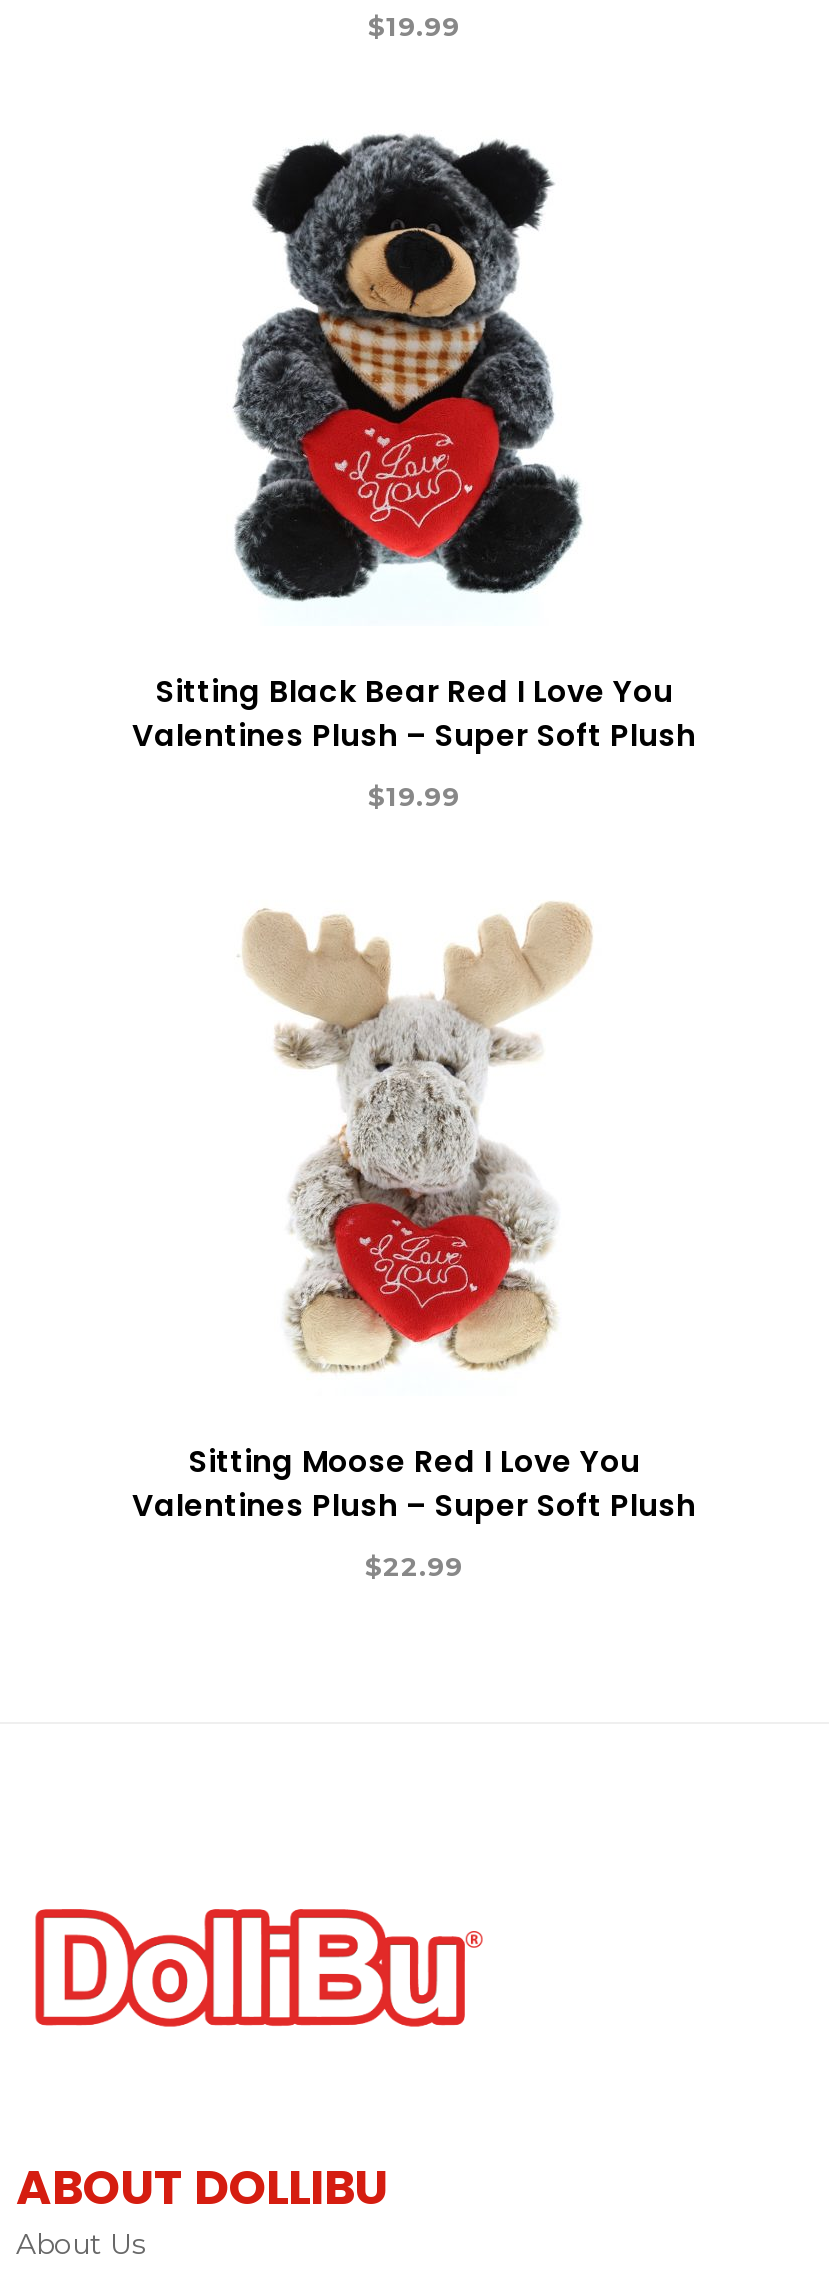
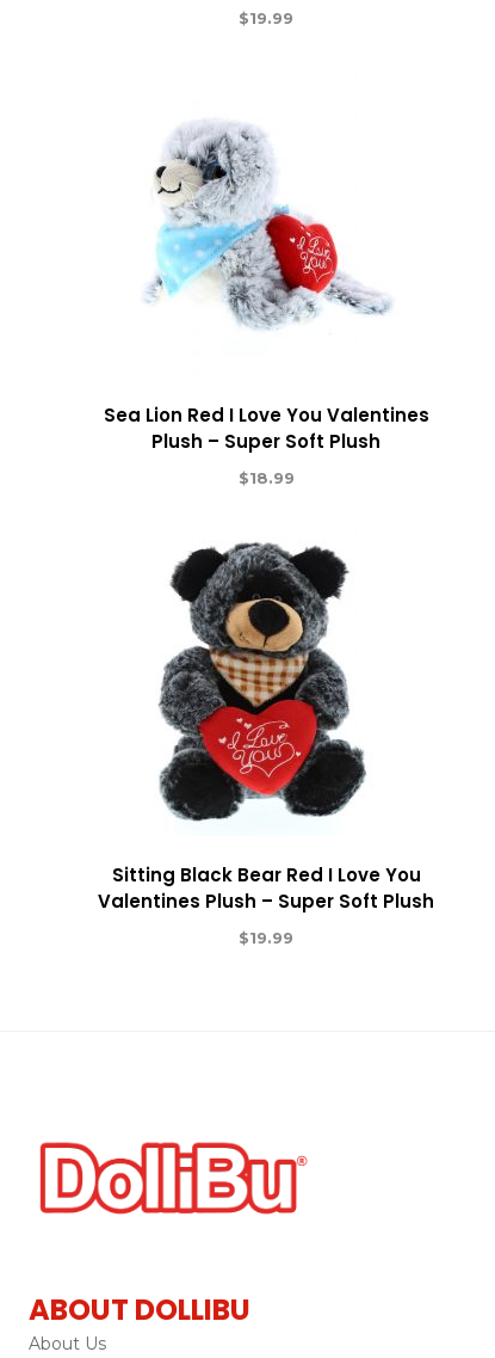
+ Sea Lion Red I Love You Valentines
+ Plush – Super Soft Plush
+ $18.99

+ [image]

moved down: [image] | Sitting Black Bear Red I Love You | Valentines Plush – Super Soft Plush | $19.99

- [image]
- Sitting Moose Red I Love You
- Valentines Plush – Super Soft Plush
- $22.99
